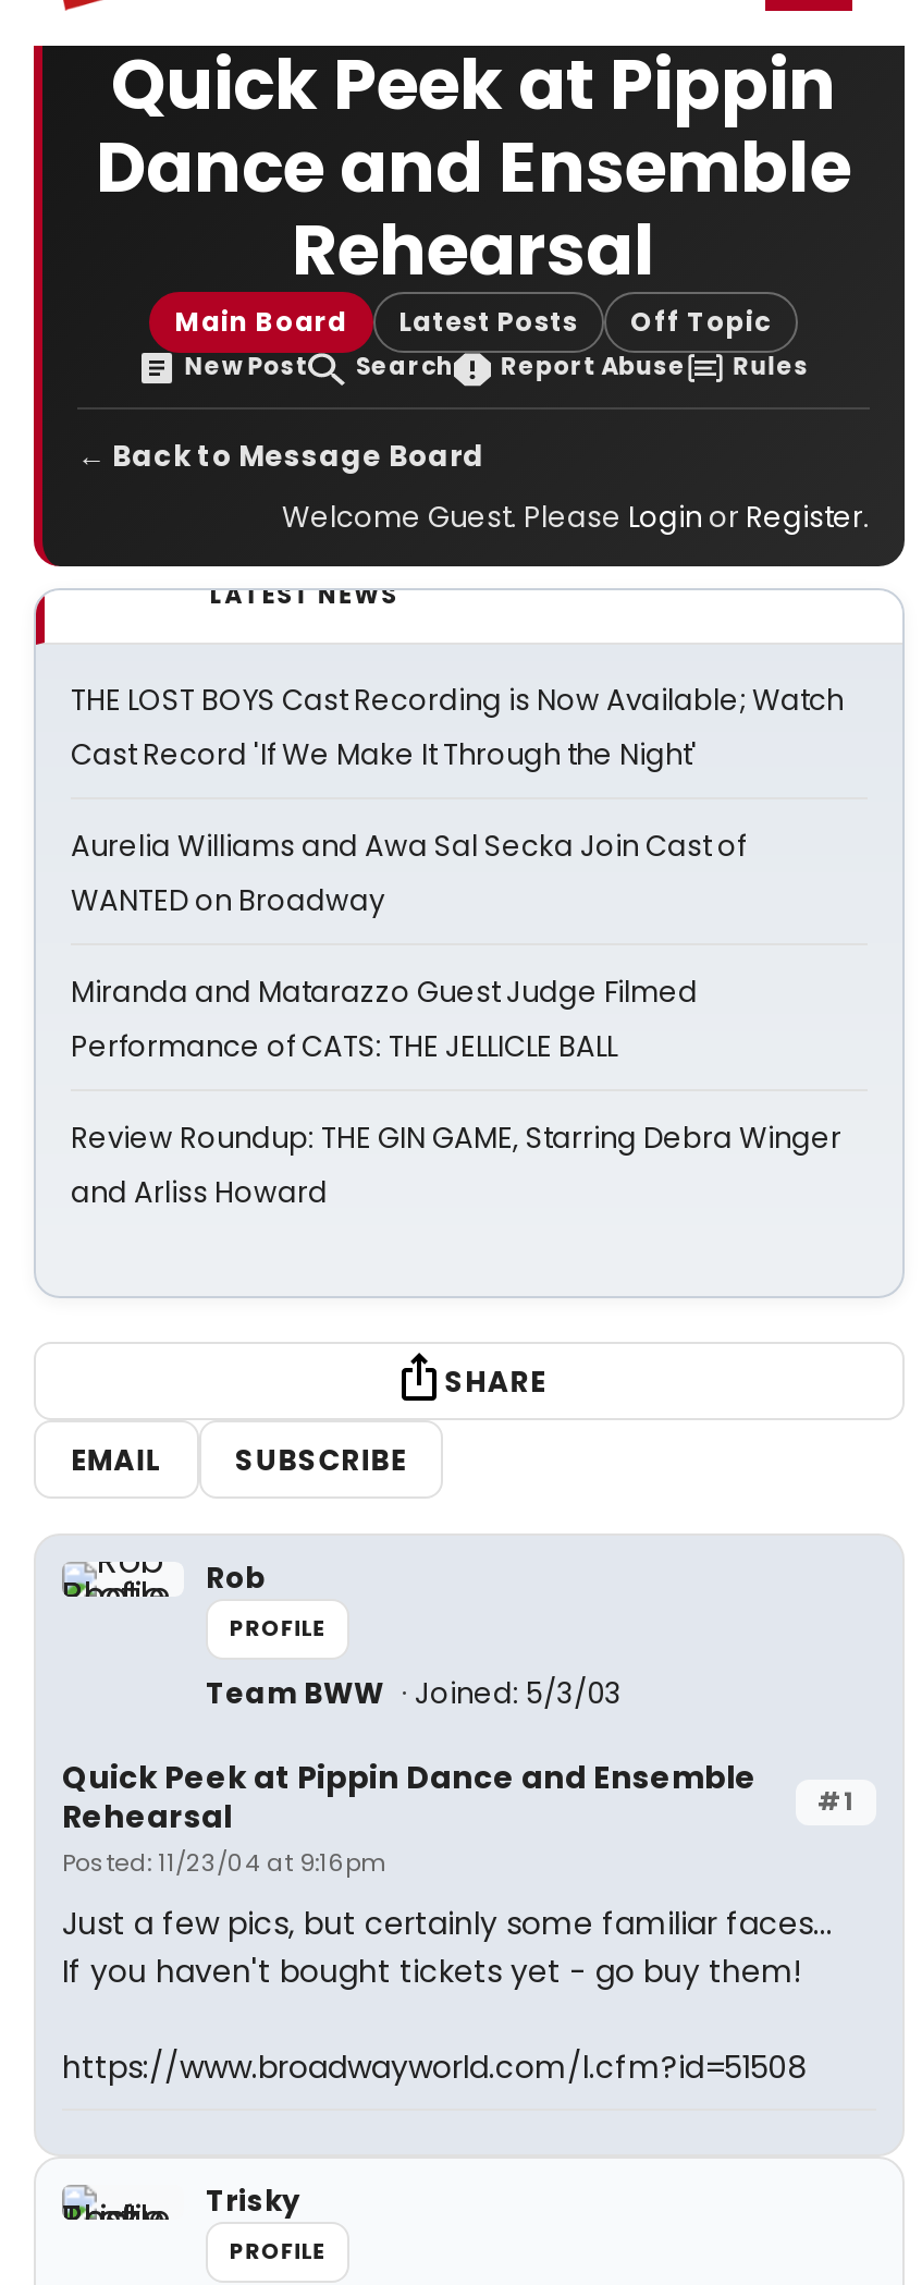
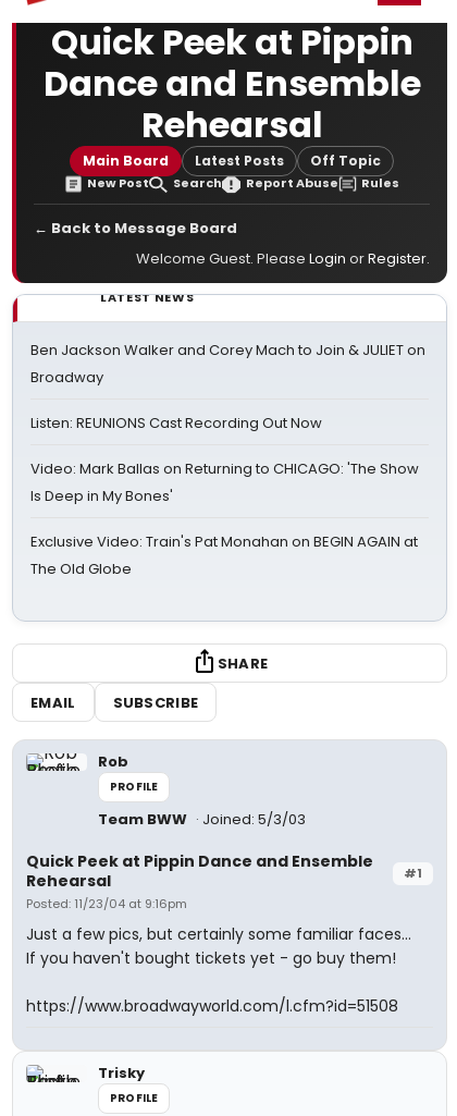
- THE LOST BOYS Cast Recording is Now Available; Watch
- Cast Record 'If We Make It Through the Night'
+ Ben Jackson Walker and Corey Mach to Join & JULIET on
+ Broadway

- Aurelia Williams and Awa Sal Secka Join Cast of
- WANTED on Broadway
+ Listen: REUNIONS Cast Recording Out Now

- Miranda and Matarazzo Guest Judge Filmed
- Performance of CATS: THE JELLICLE BALL
+ Video: Mark Ballas on Returning to CHICAGO: 'The Show
+ Is Deep in My Bones'

- Review Roundup: THE GIN GAME, Starring Debra Winger
- and Arliss Howard
+ Exclusive Video: Train's Pat Monahan on BEGIN AGAIN at
+ The Old Globe
